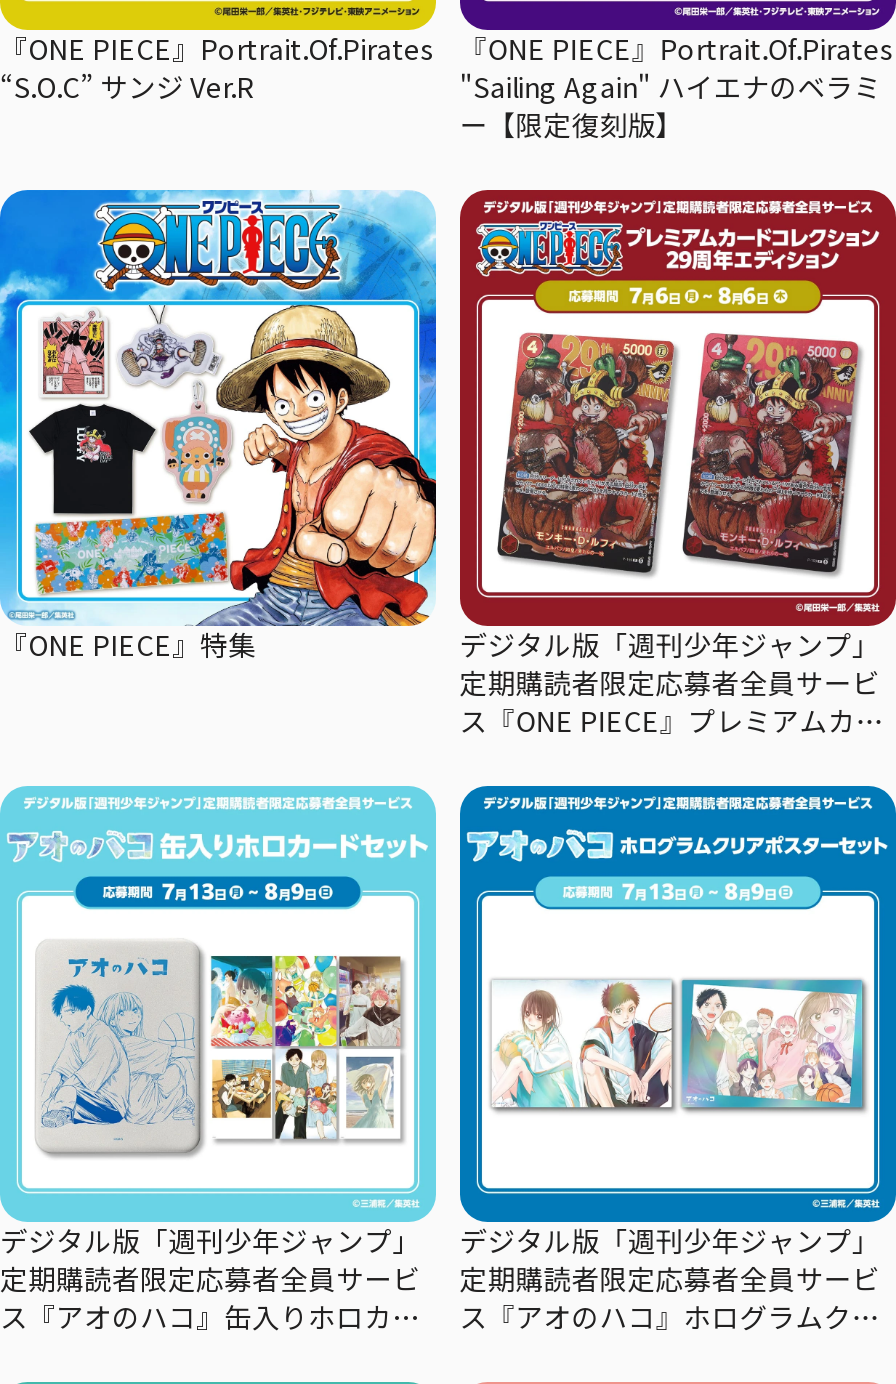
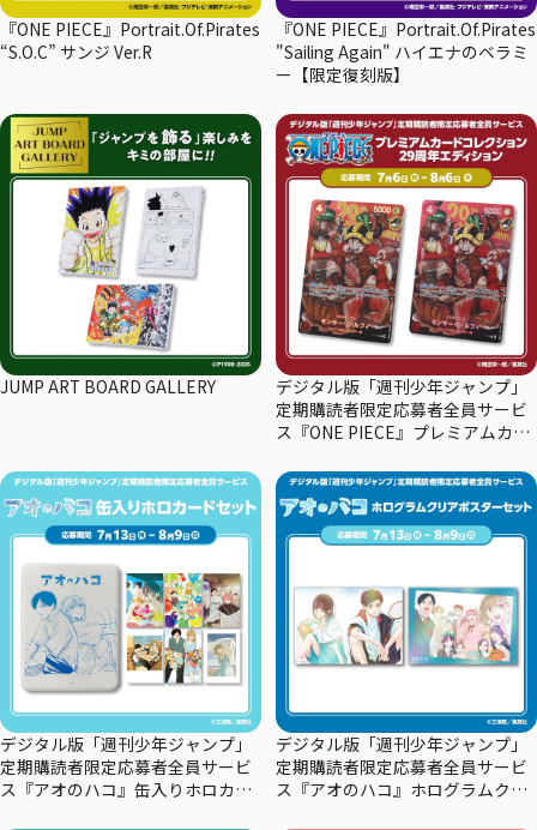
- [image]
- 『ONE PIECE』特集
+ [image]
+ JUMP ART BOARD GALLERY
